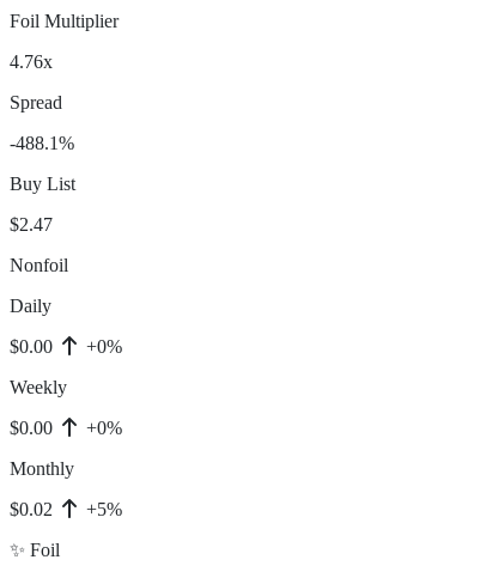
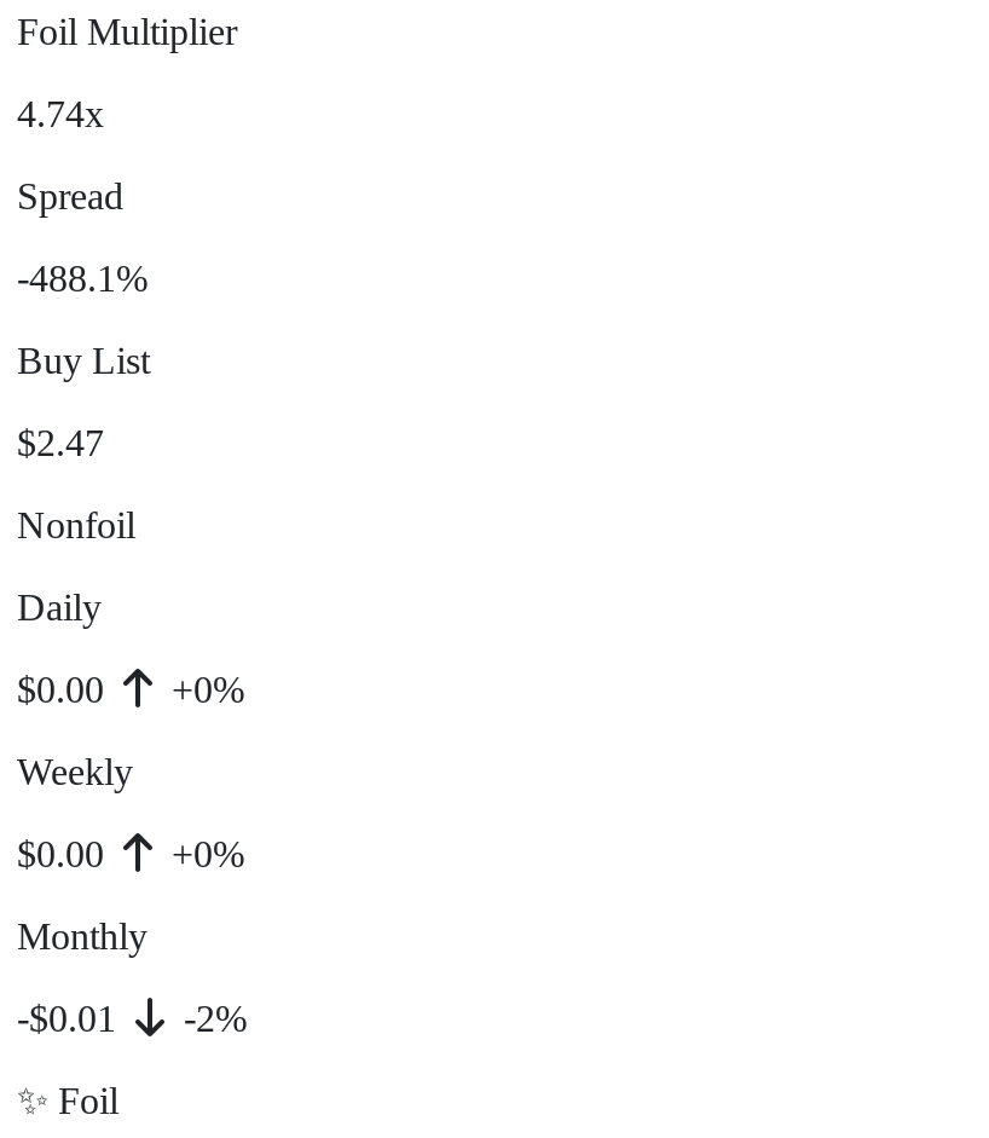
- 4.76x
+ 4.74x

- $0.02
+ -$0.01

- +5%
+ -2%
